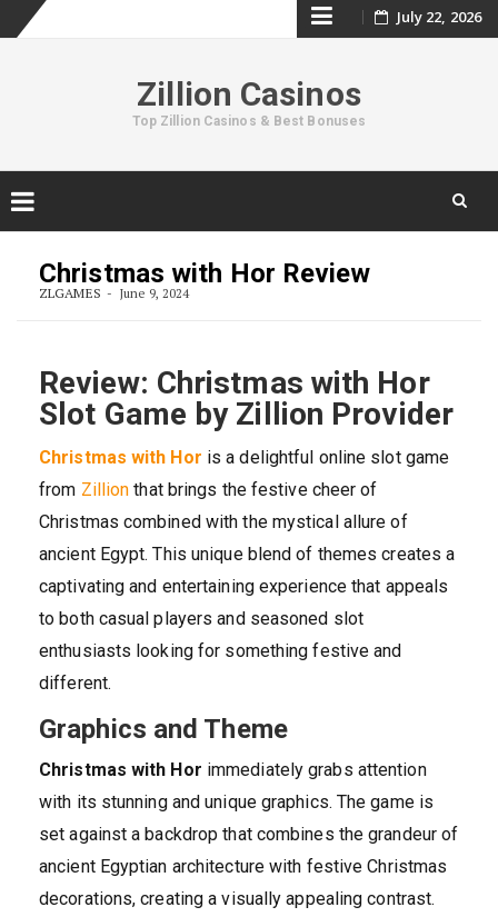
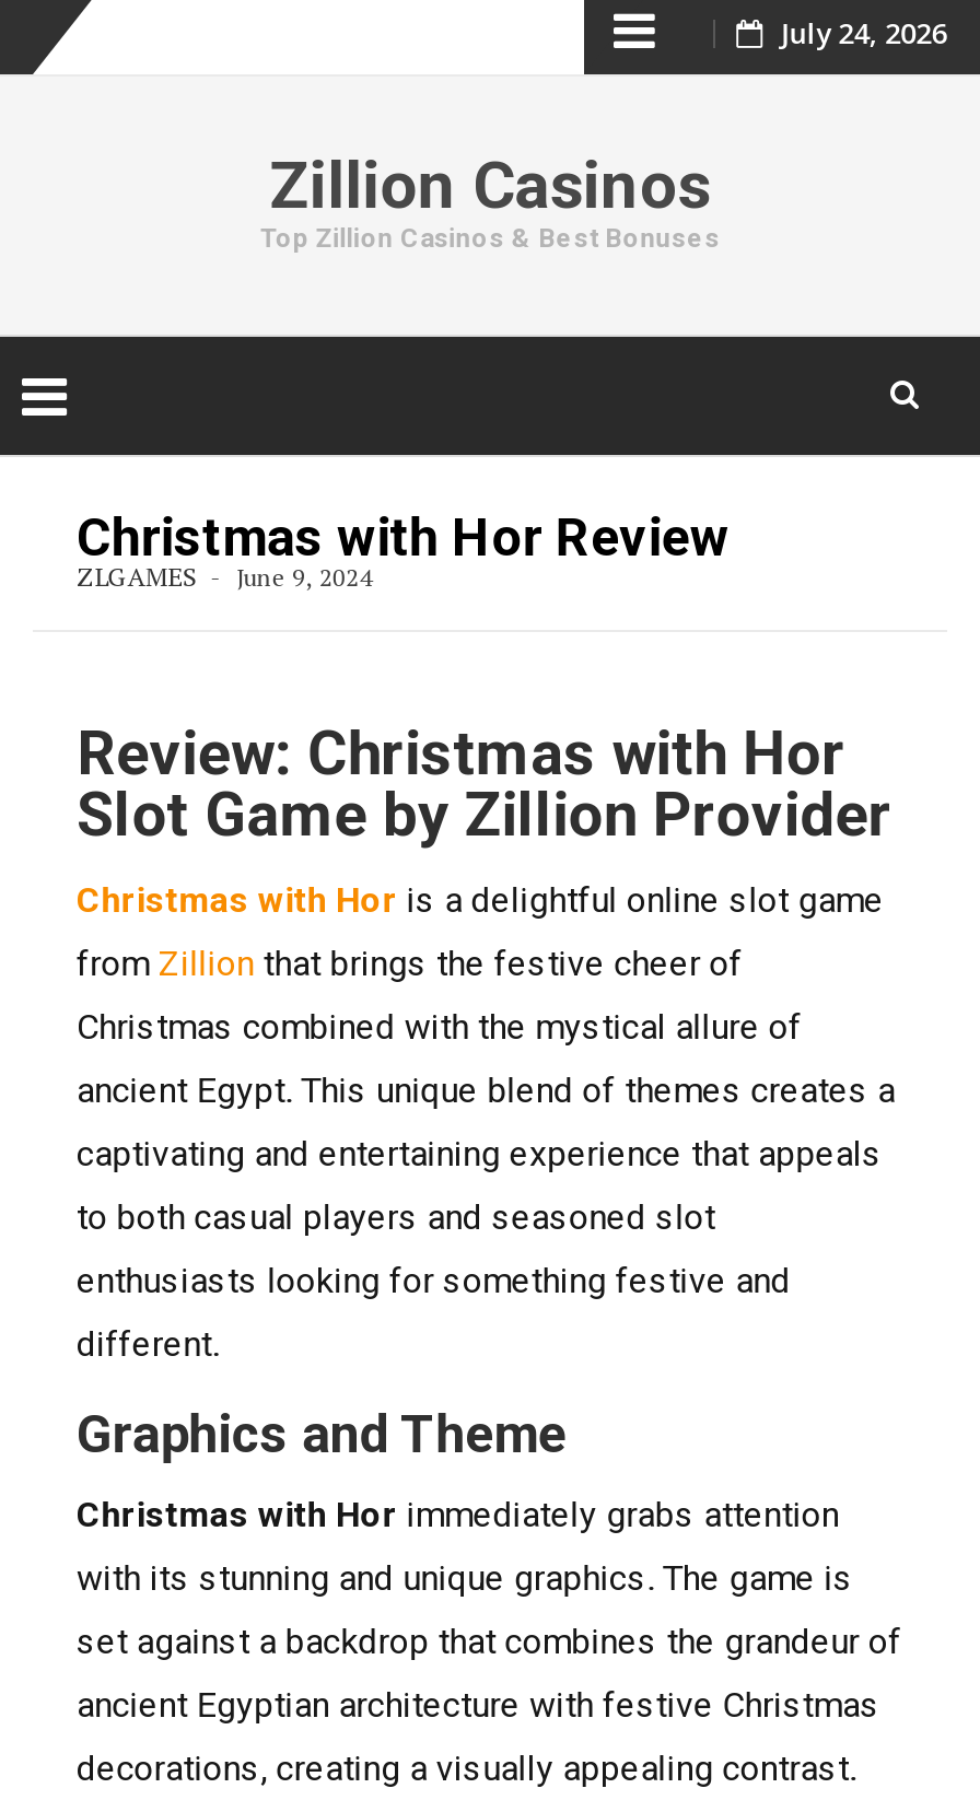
- July 22, 2026
+ July 24, 2026
